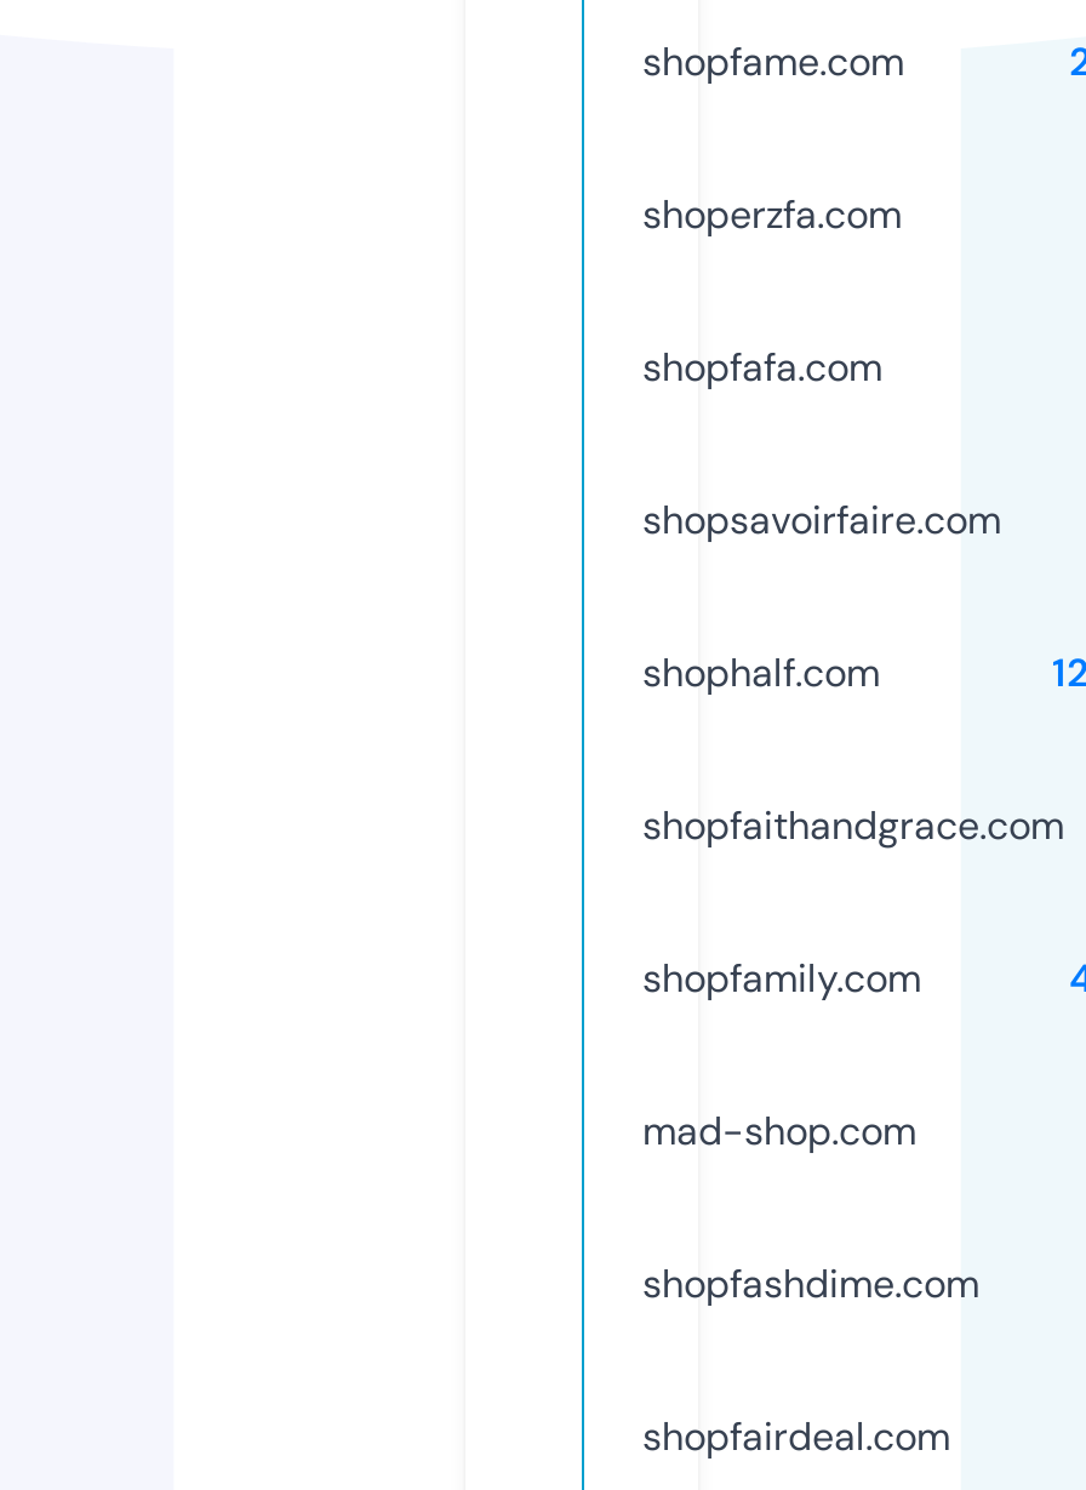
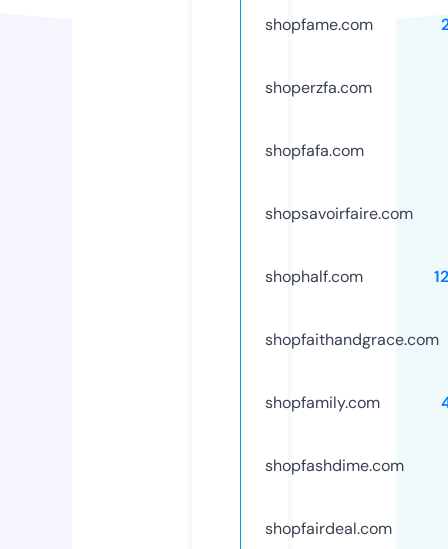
- mad-shop.com
